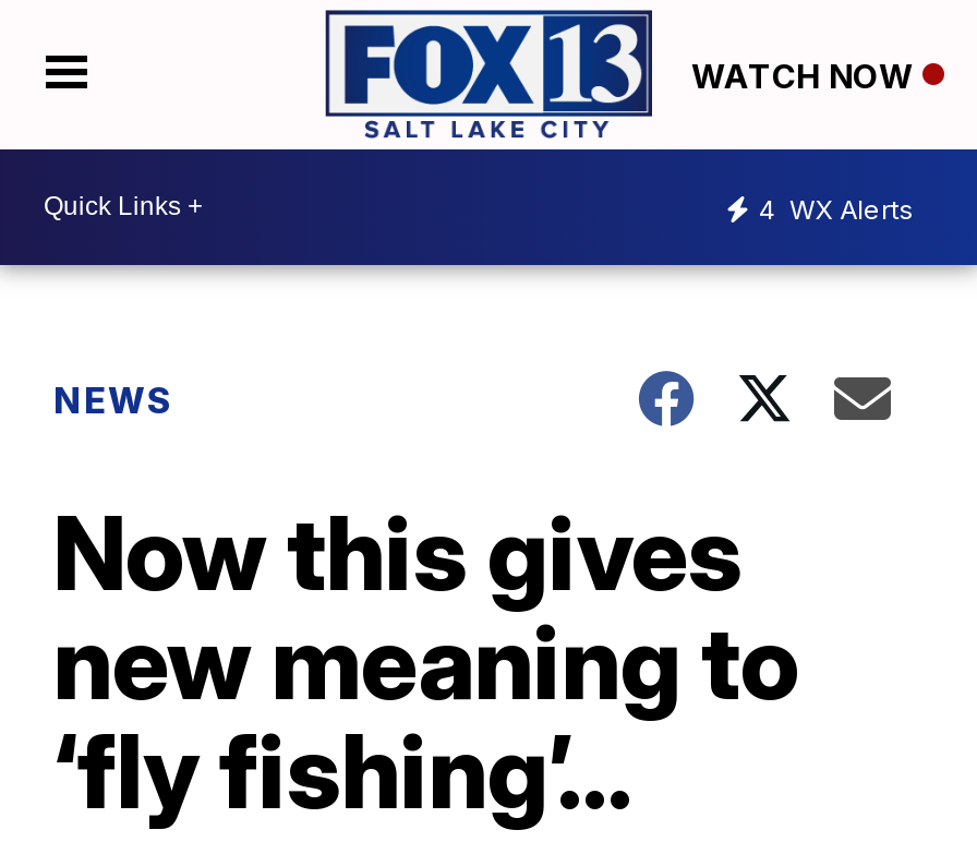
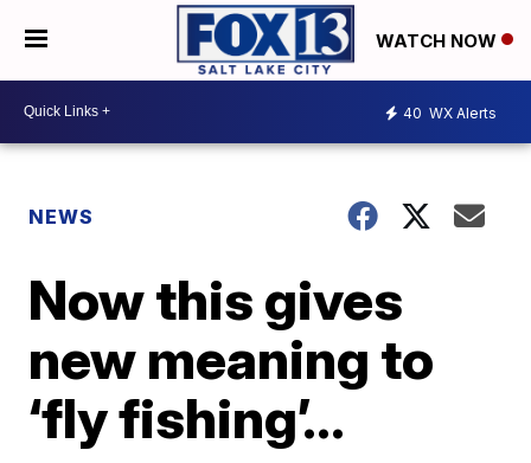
- 4 WX Alerts
+ 40 WX Alerts
